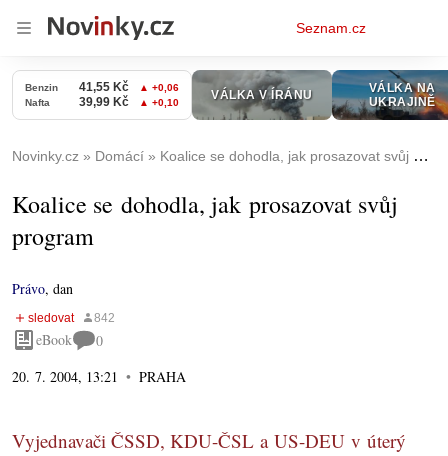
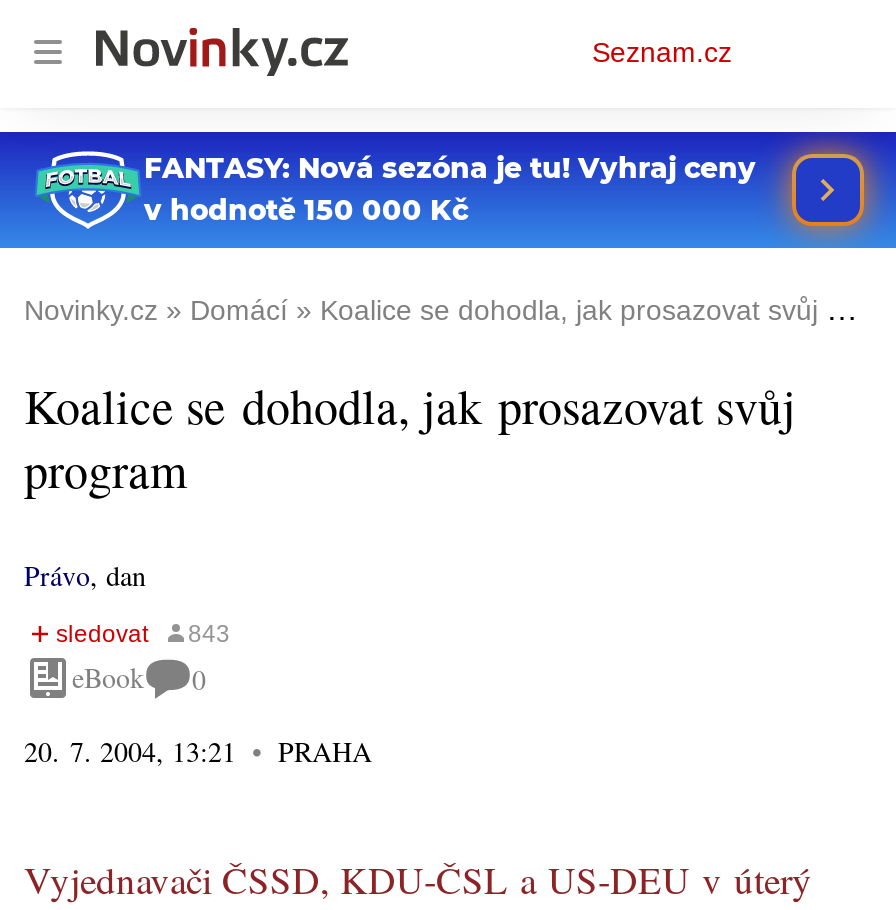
- [image]
+ [image]
